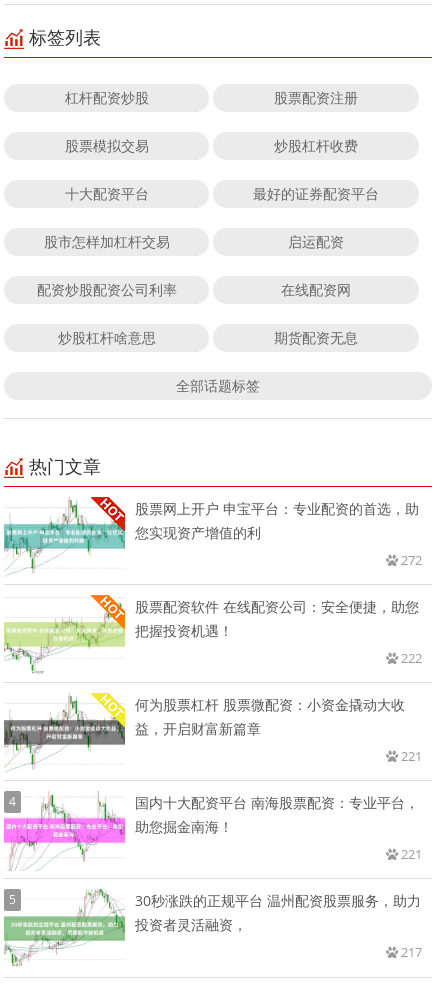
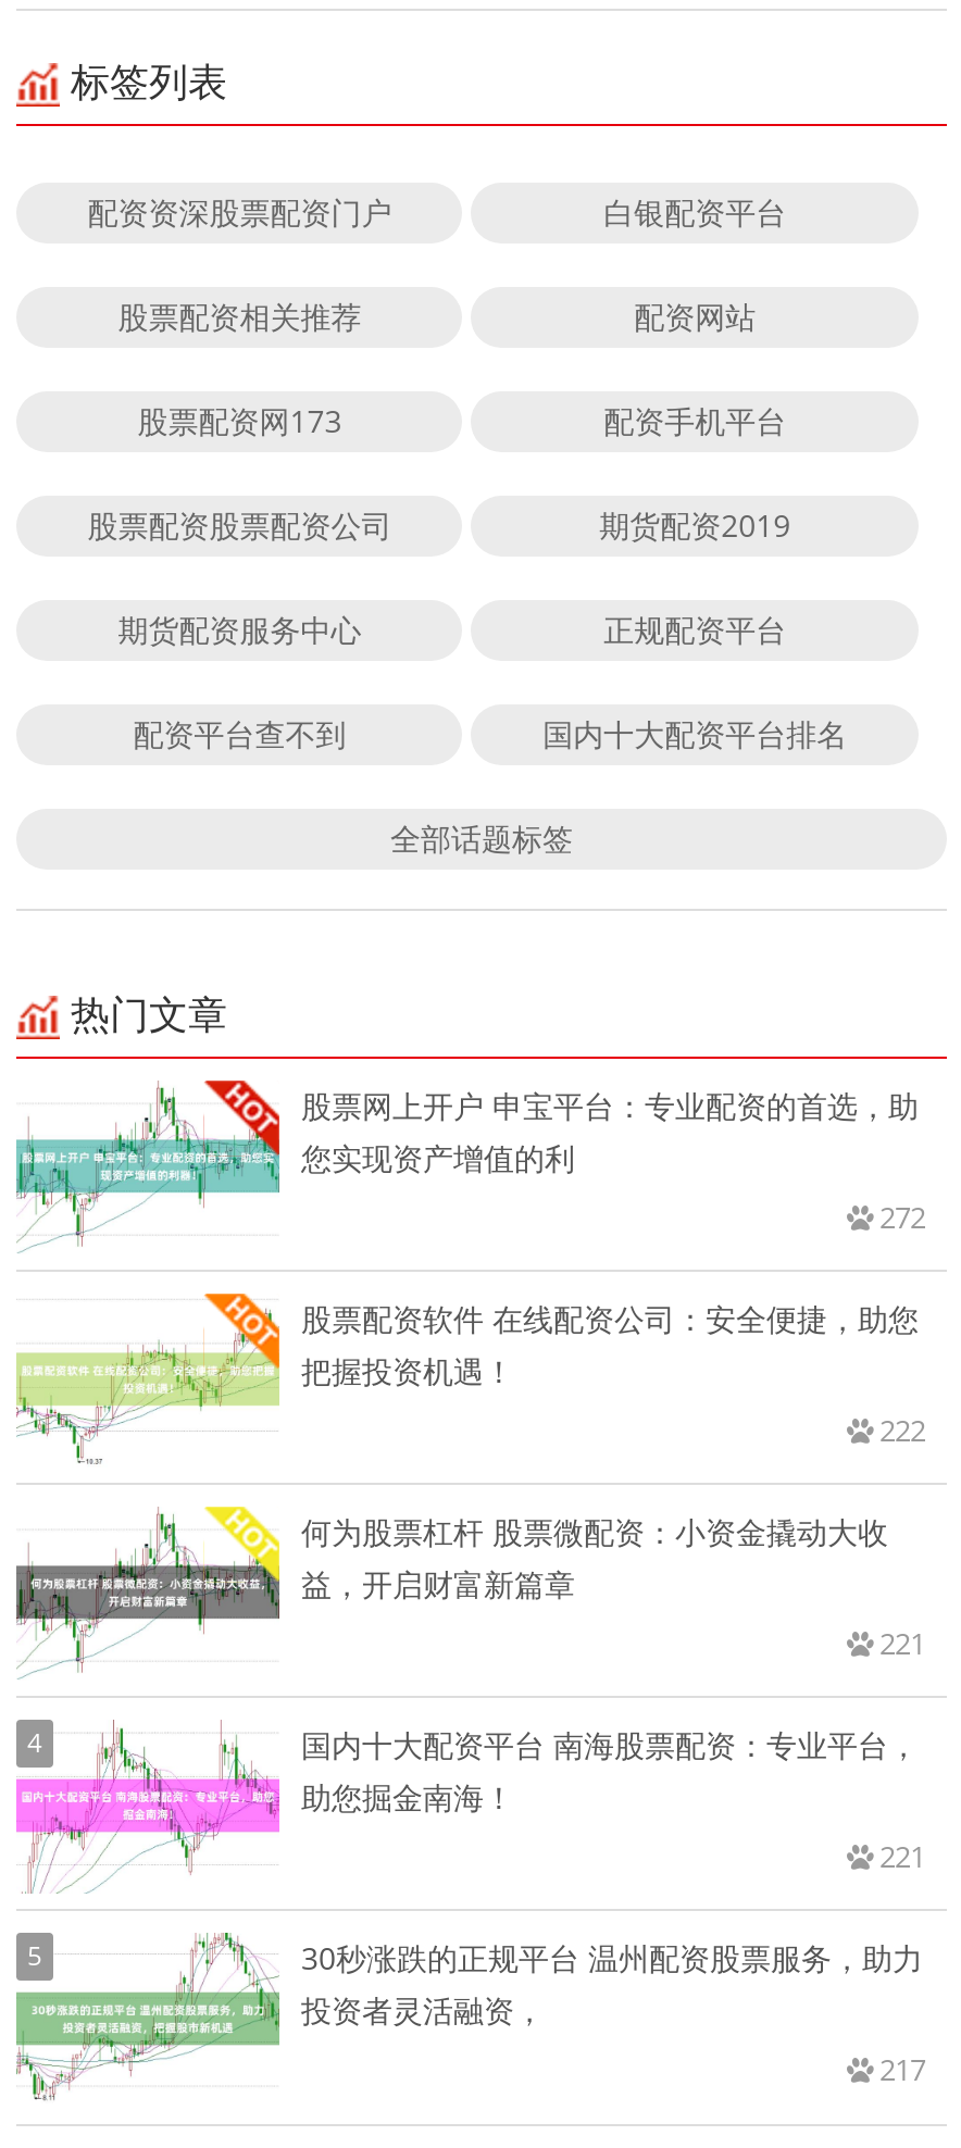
- 杠杆配资炒股
- 股票配资注册
+ 配资资深股票配资门户
+ 白银配资平台

- 股票模拟交易
- 炒股杠杆收费
+ 股票配资相关推荐
+ 配资网站

- 十大配资平台
- 最好的证券配资平台
+ 股票配资网173
+ 配资手机平台

- 股市怎样加杠杆交易
- 启运配资
+ 股票配资股票配资公司
+ 期货配资2019

- 配资炒股配资公司利率
- 在线配资网
+ 期货配资服务中心
+ 正规配资平台

- 炒股杠杆啥意思
- 期货配资无息
+ 配资平台查不到
+ 国内十大配资平台排名
